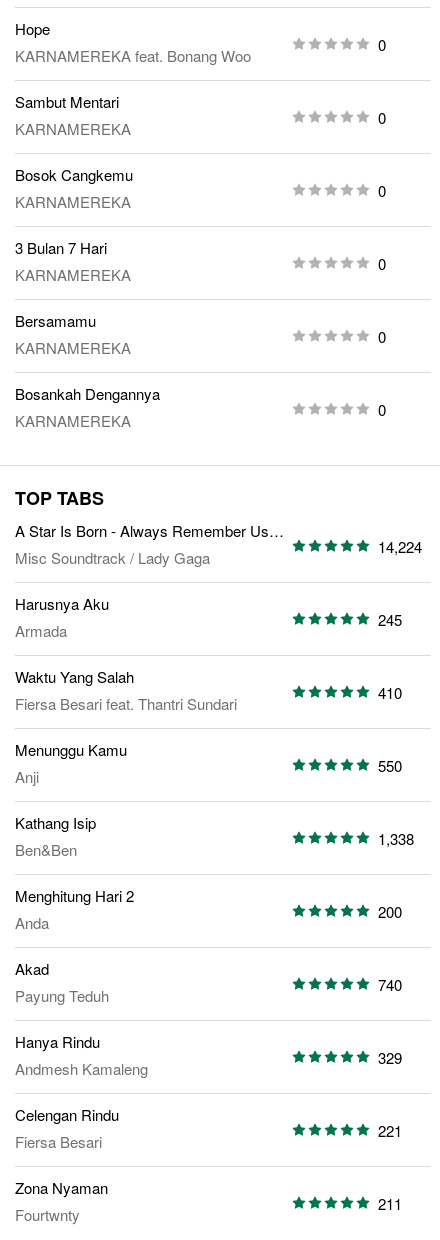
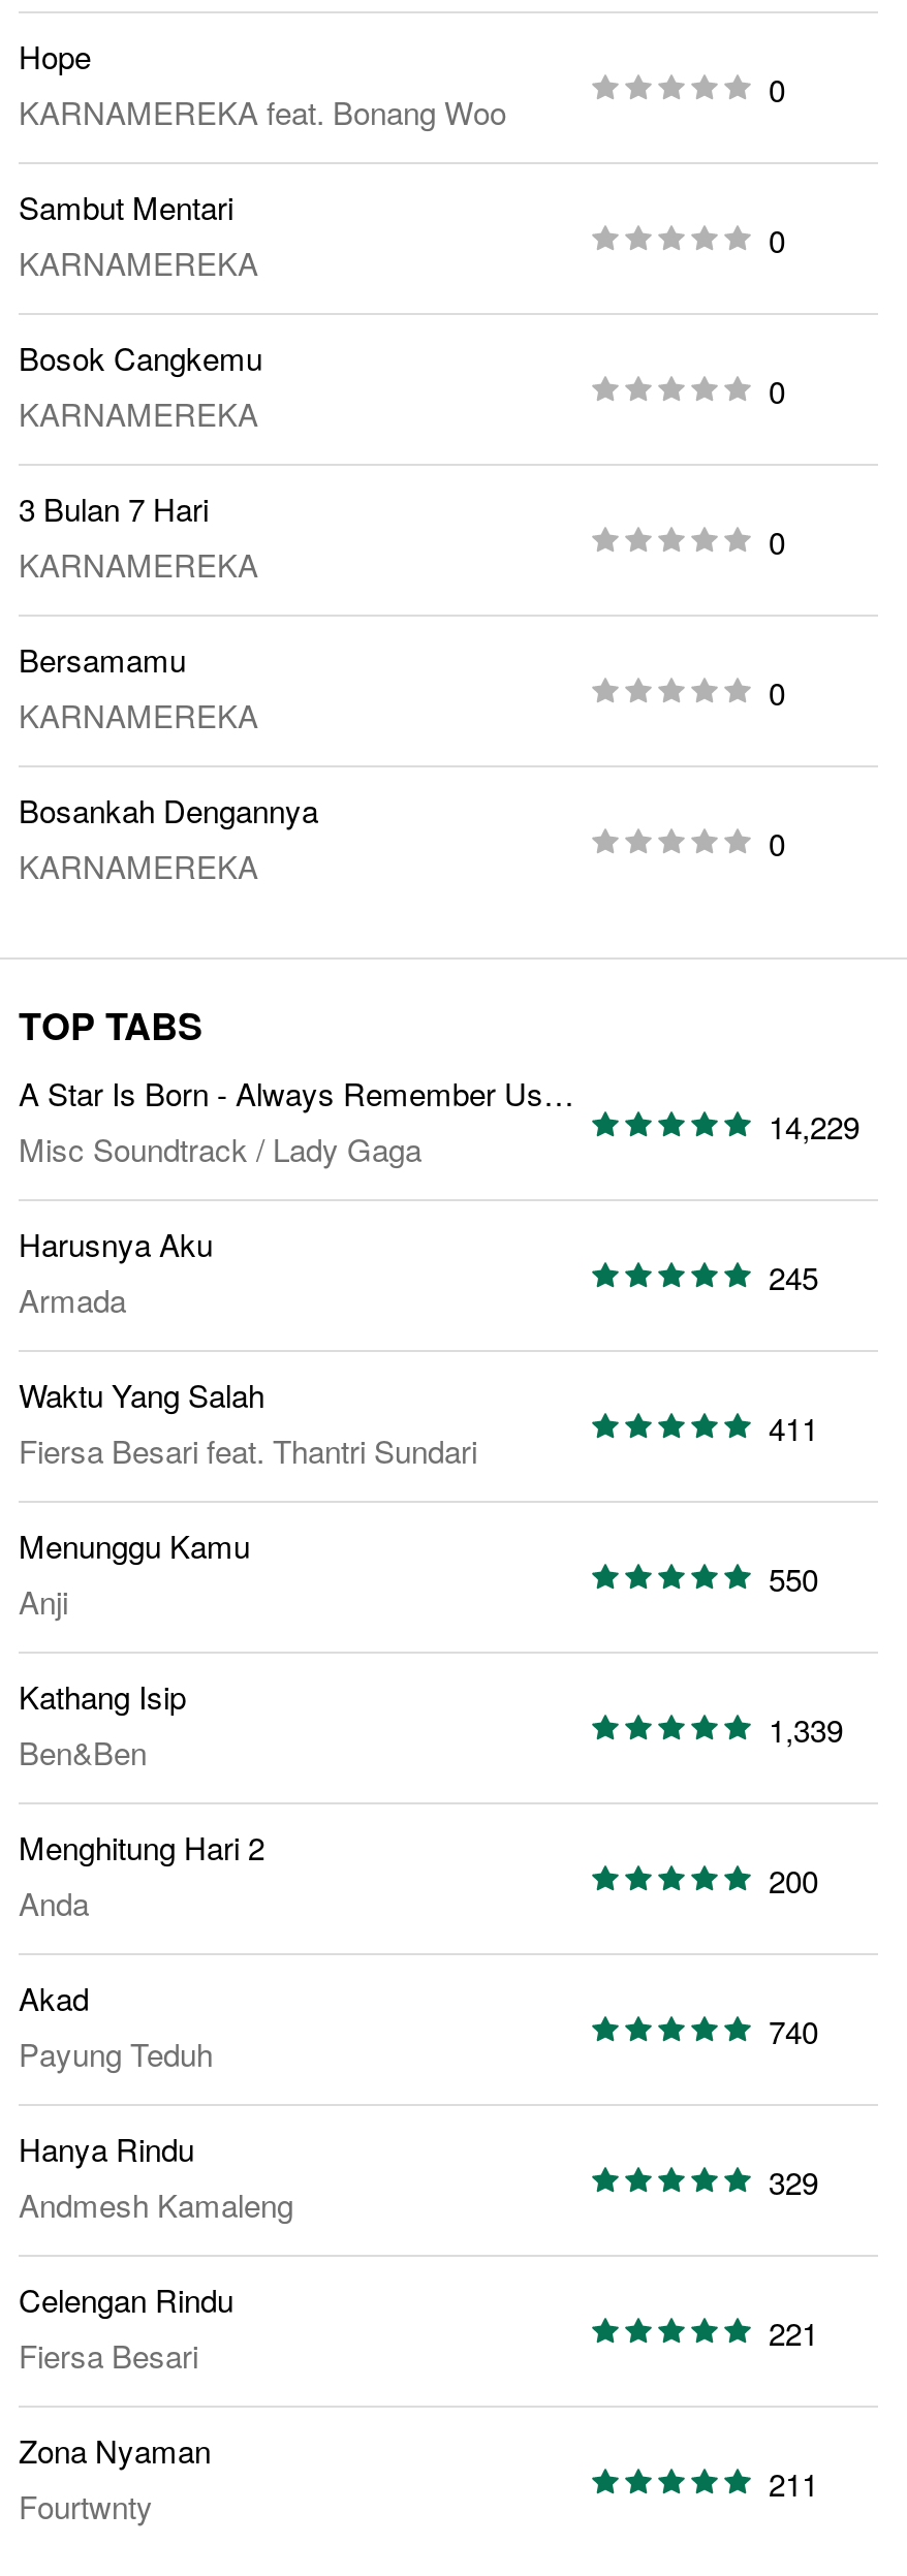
- 14,224
+ 14,229

- 410
+ 411

- 1,338
+ 1,339
